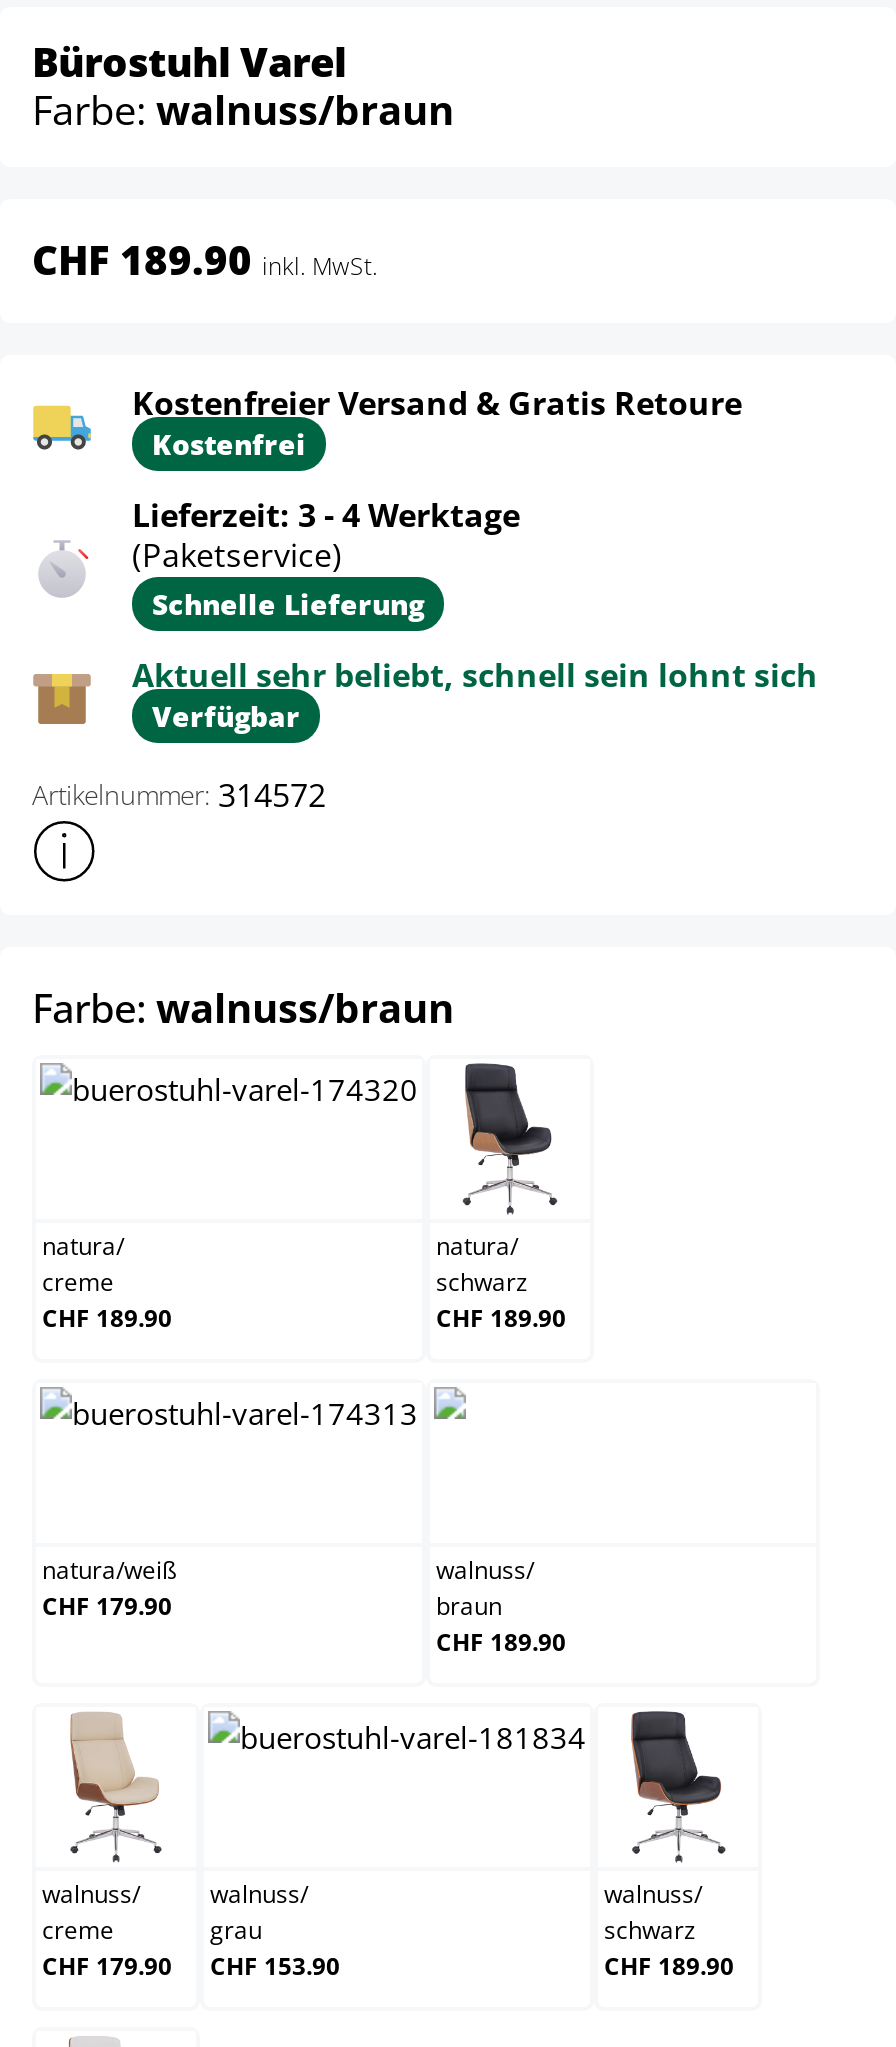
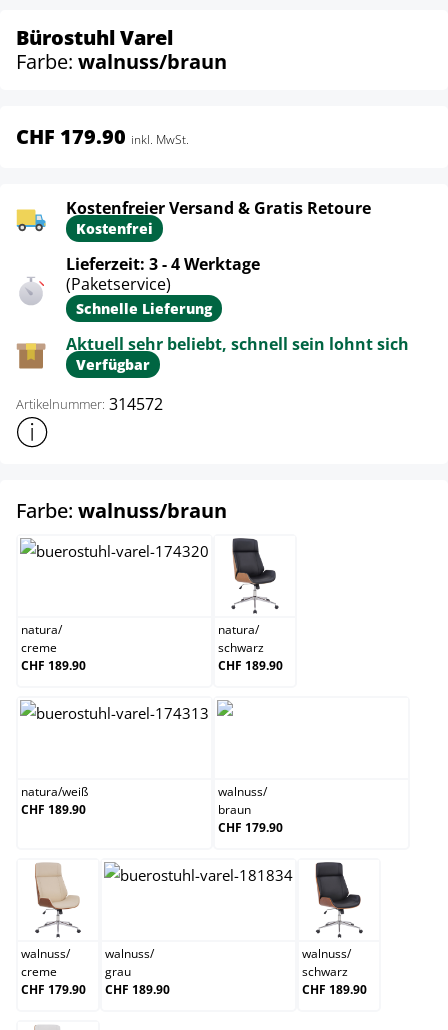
- CHF 189.90 inkl. MwSt.
+ CHF 179.90 inkl. MwSt.

- CHF 179.90
+ CHF 189.90

- CHF 189.90
+ CHF 179.90

- CHF 179.90 CHF 153.90
+ CHF 179.90 CHF 189.90
